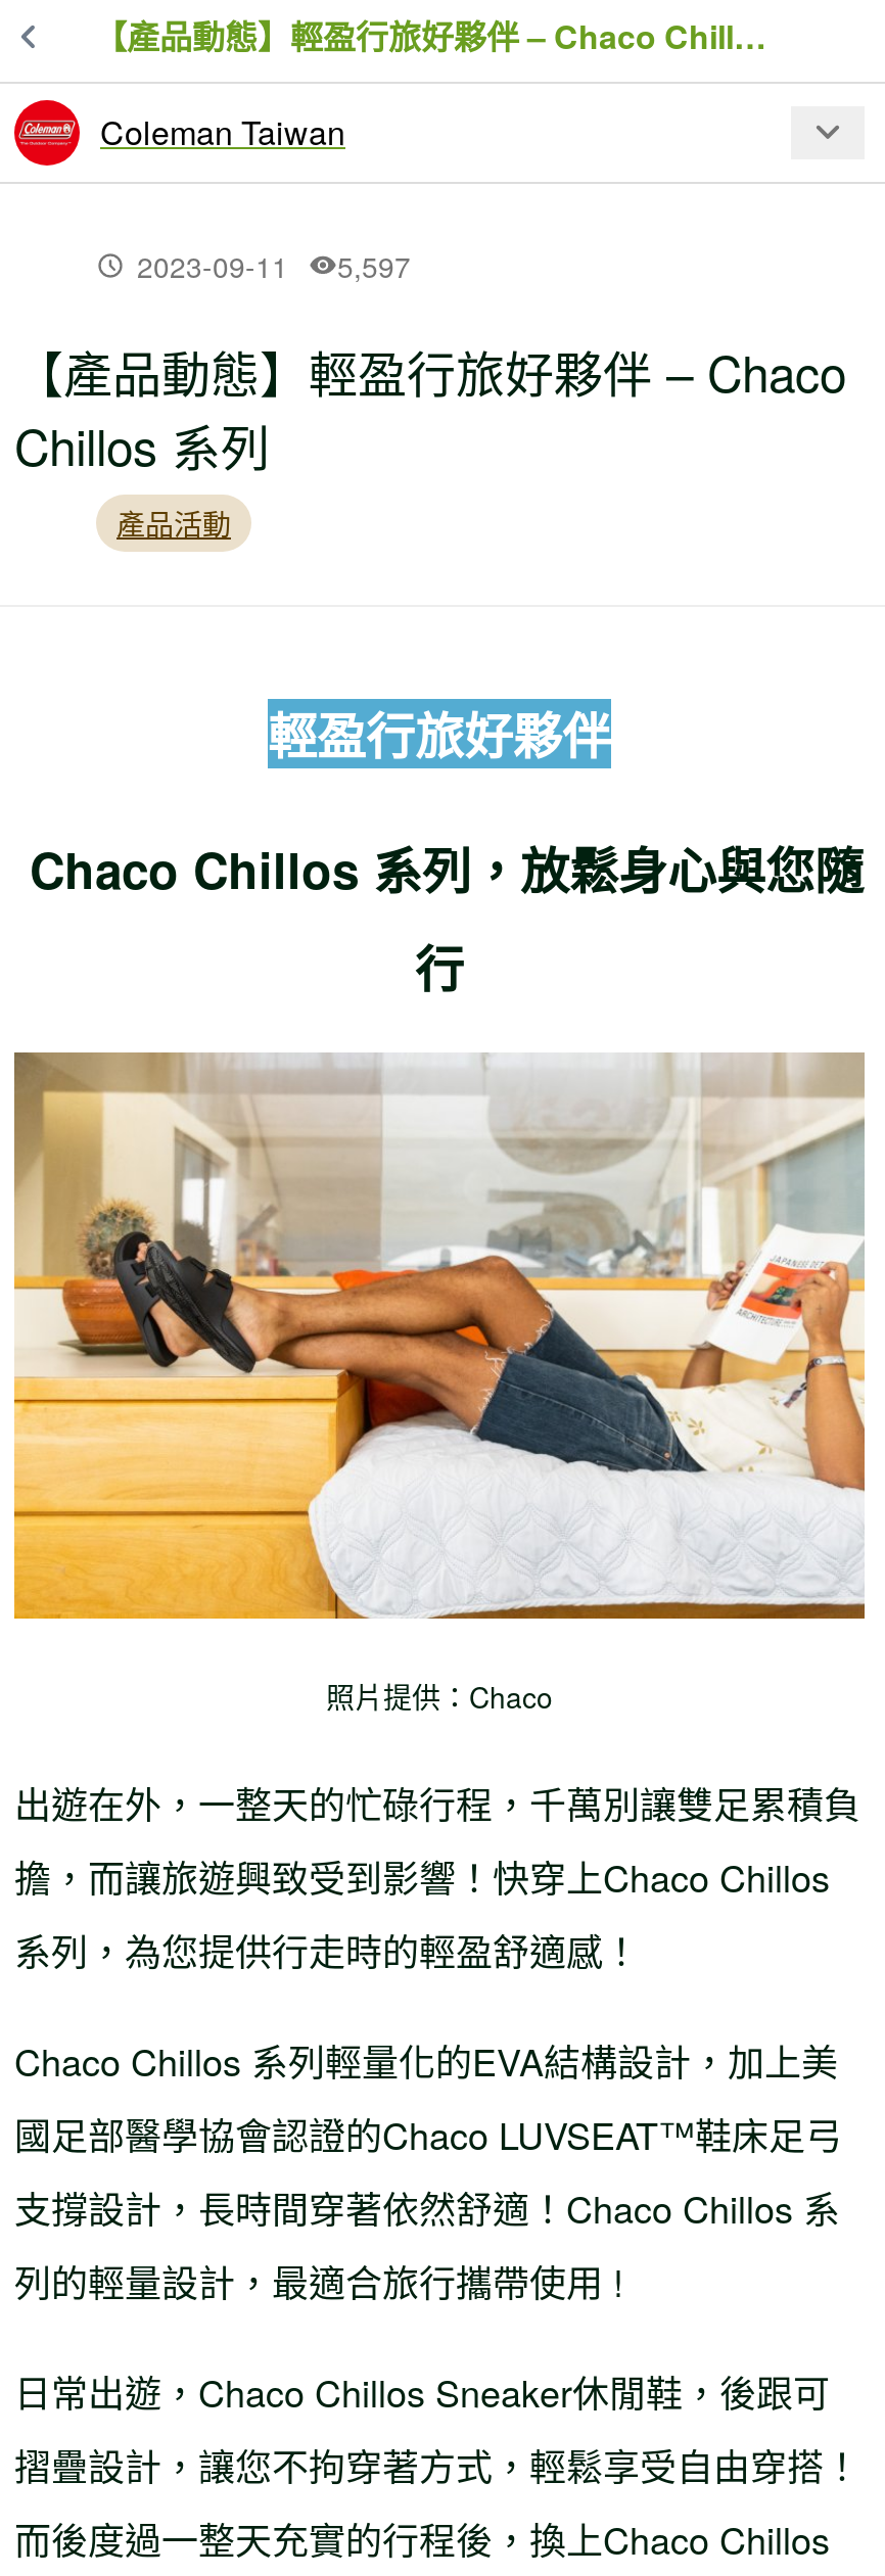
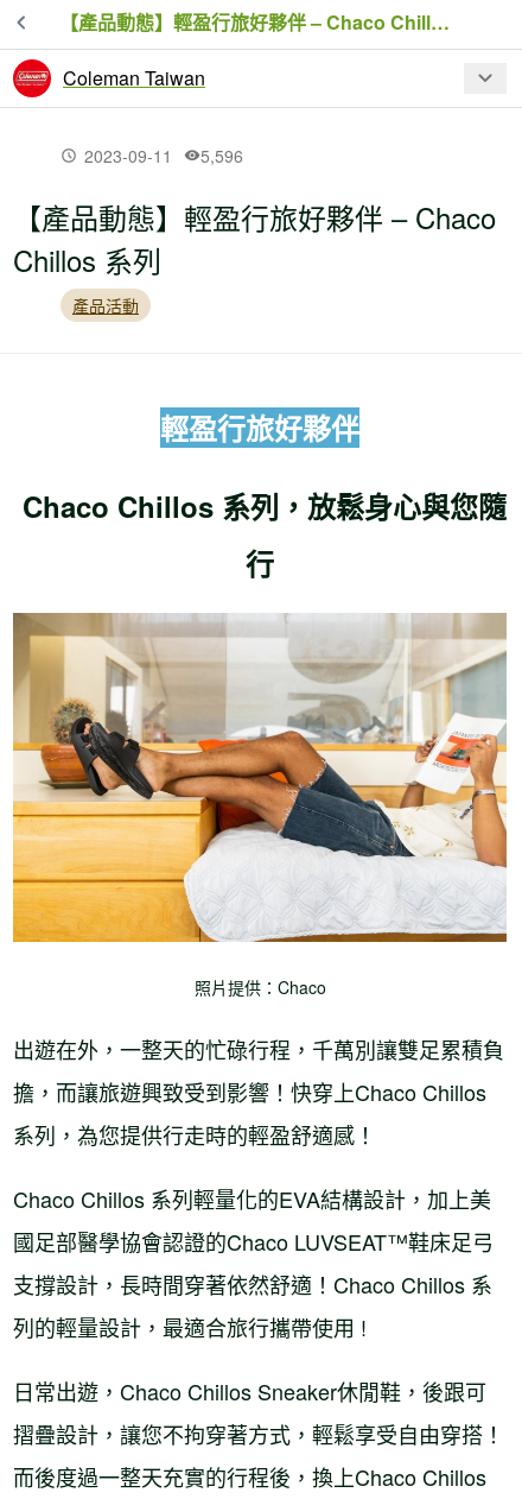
- 5,597
+ 5,596
